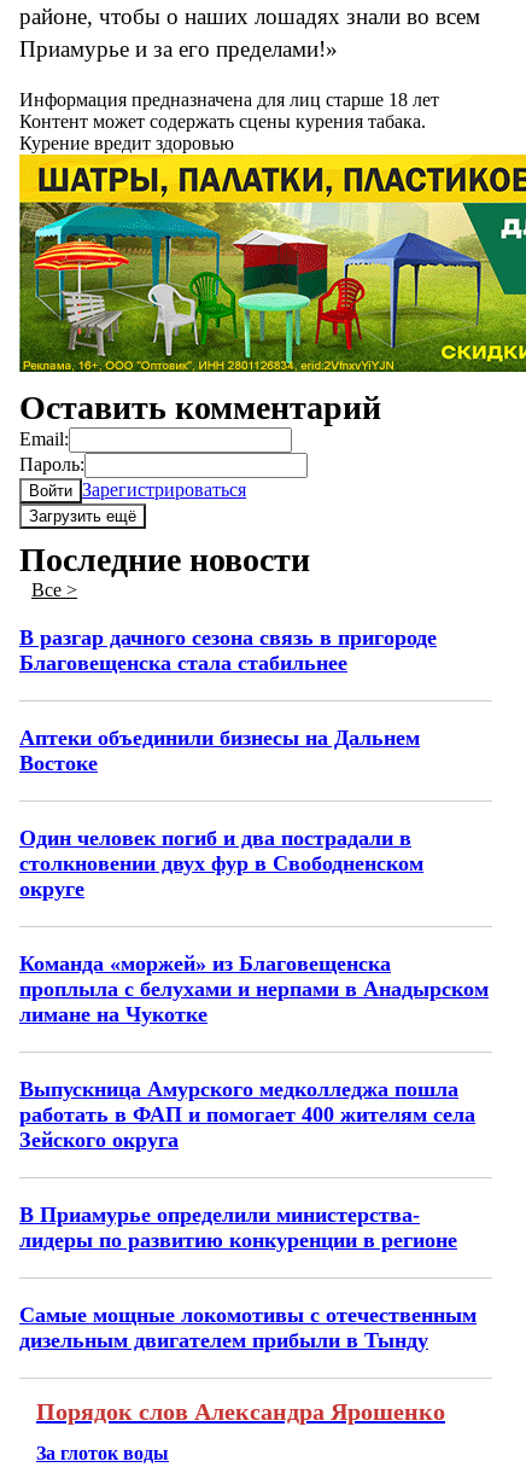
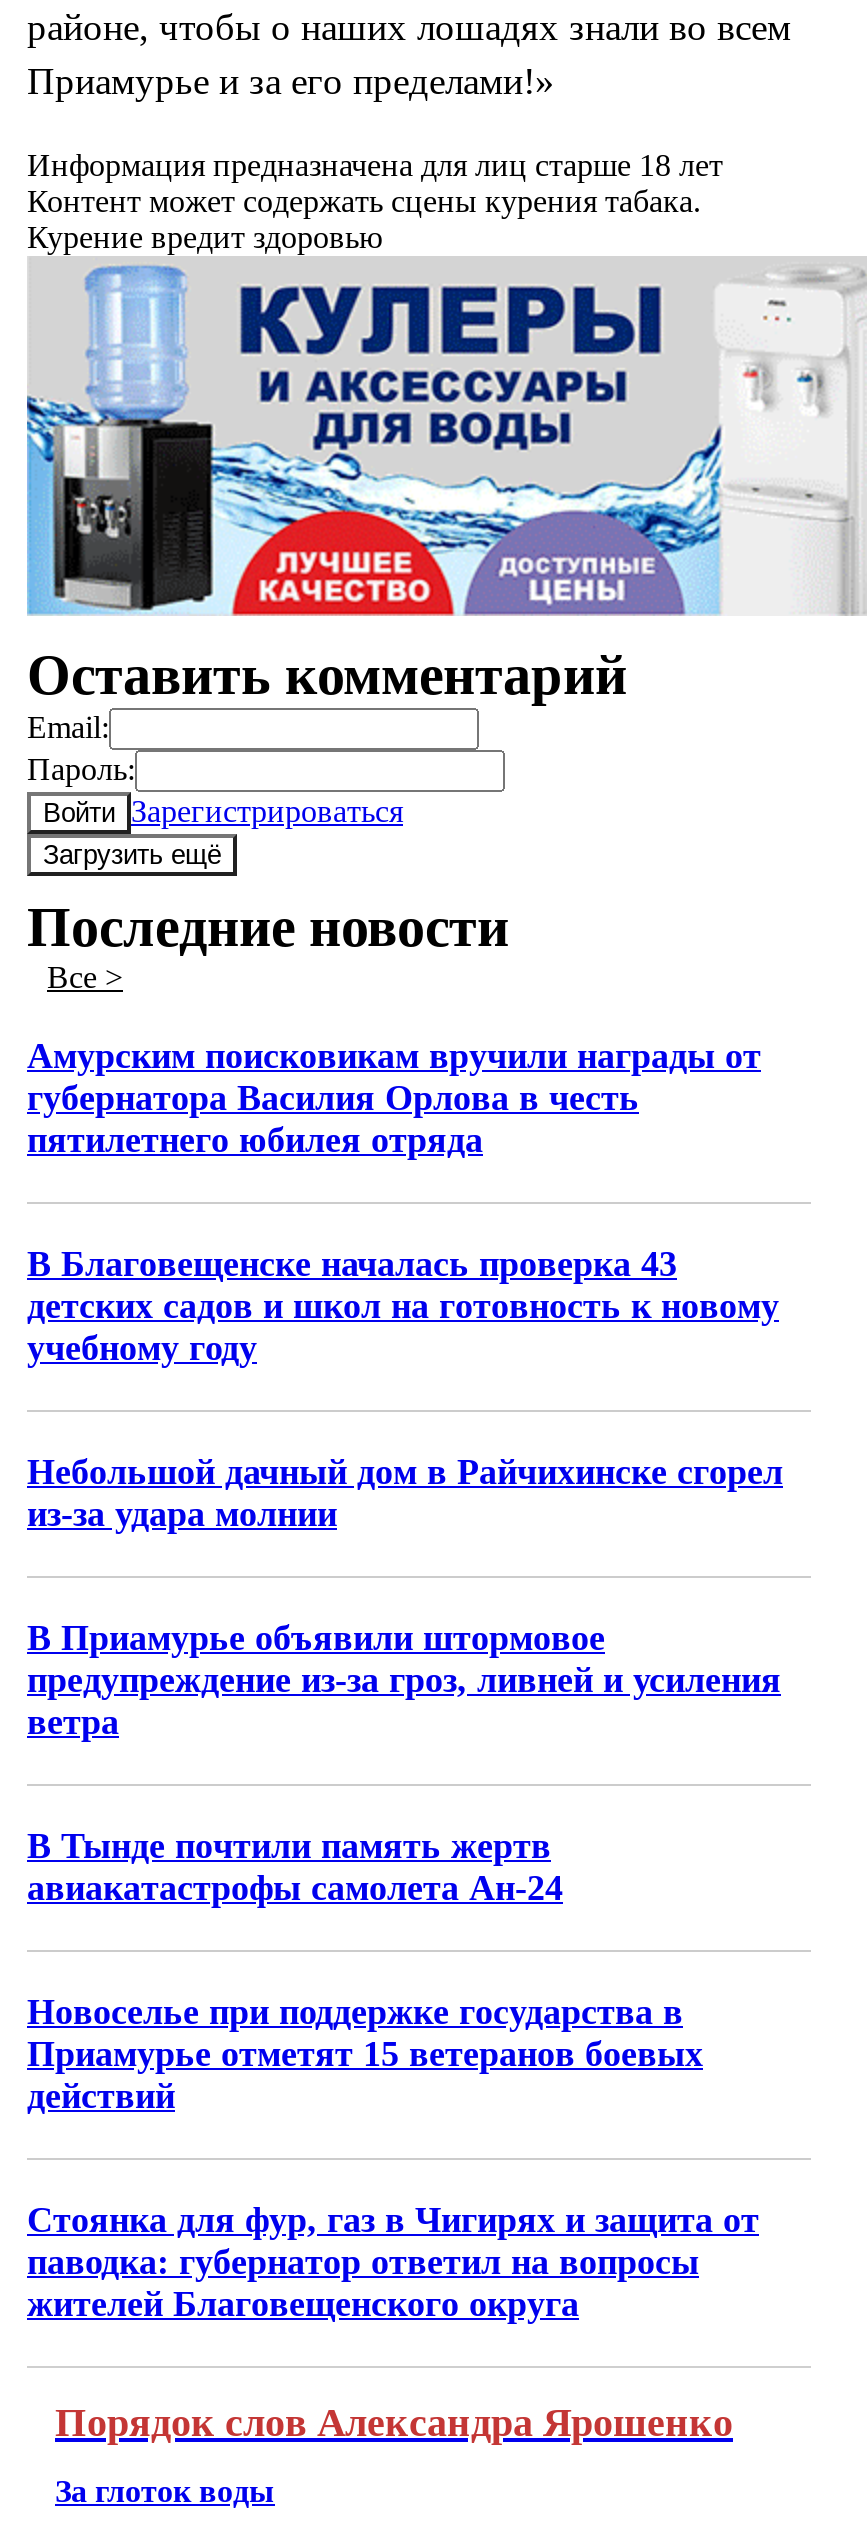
- [image]
+ [image]

- В разгар дачного сезона связь в пригороде
- Благовещенска стала стабильнее
+ Амурским поисковикам вручили награды от
+ губернатора Василия Орлова в честь
+ пятилетнего юбилея отряда

- Аптеки объединили бизнесы на Дальнем
- Востоке
+ В Благовещенске началась проверка 43
+ детских садов и школ на готовность к новому
+ учебному году

- Один человек погиб и два пострадали в
- столкновении двух фур в Свободненском
- округе
+ Небольшой дачный дом в Райчихинске сгорел
+ из-за удара молнии

- Команда «моржей» из Благовещенска
- проплыла с белухами и нерпами в Анадырском
- лимане на Чукотке
+ В Приамурье объявили штормовое
+ предупреждение из-за гроз, ливней и усиления
+ ветра

- Выпускница Амурского медколледжа пошла
- работать в ФАП и помогает 400 жителям села
- Зейского округа
+ В Тынде почтили память жертв
+ авиакатастрофы самолета Ан-24

- В Приамурье определили министерства-
- лидеры по развитию конкуренции в регионе
+ Новоселье при поддержке государства в
+ Приамурье отметят 15 ветеранов боевых
+ действий

- Самые мощные локомотивы с отечественным
- дизельным двигателем прибыли в Тынду
+ Стоянка для фур, газ в Чигирях и защита от
+ паводка: губернатор ответил на вопросы
+ жителей Благовещенского округа
